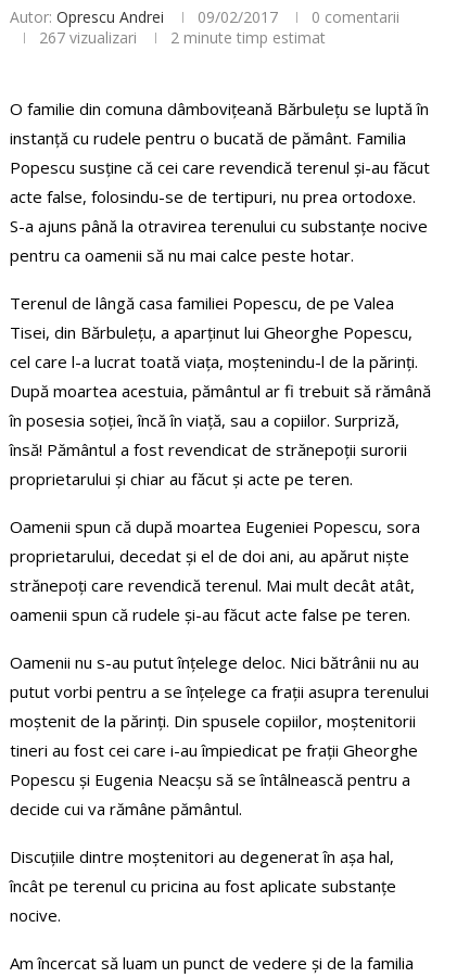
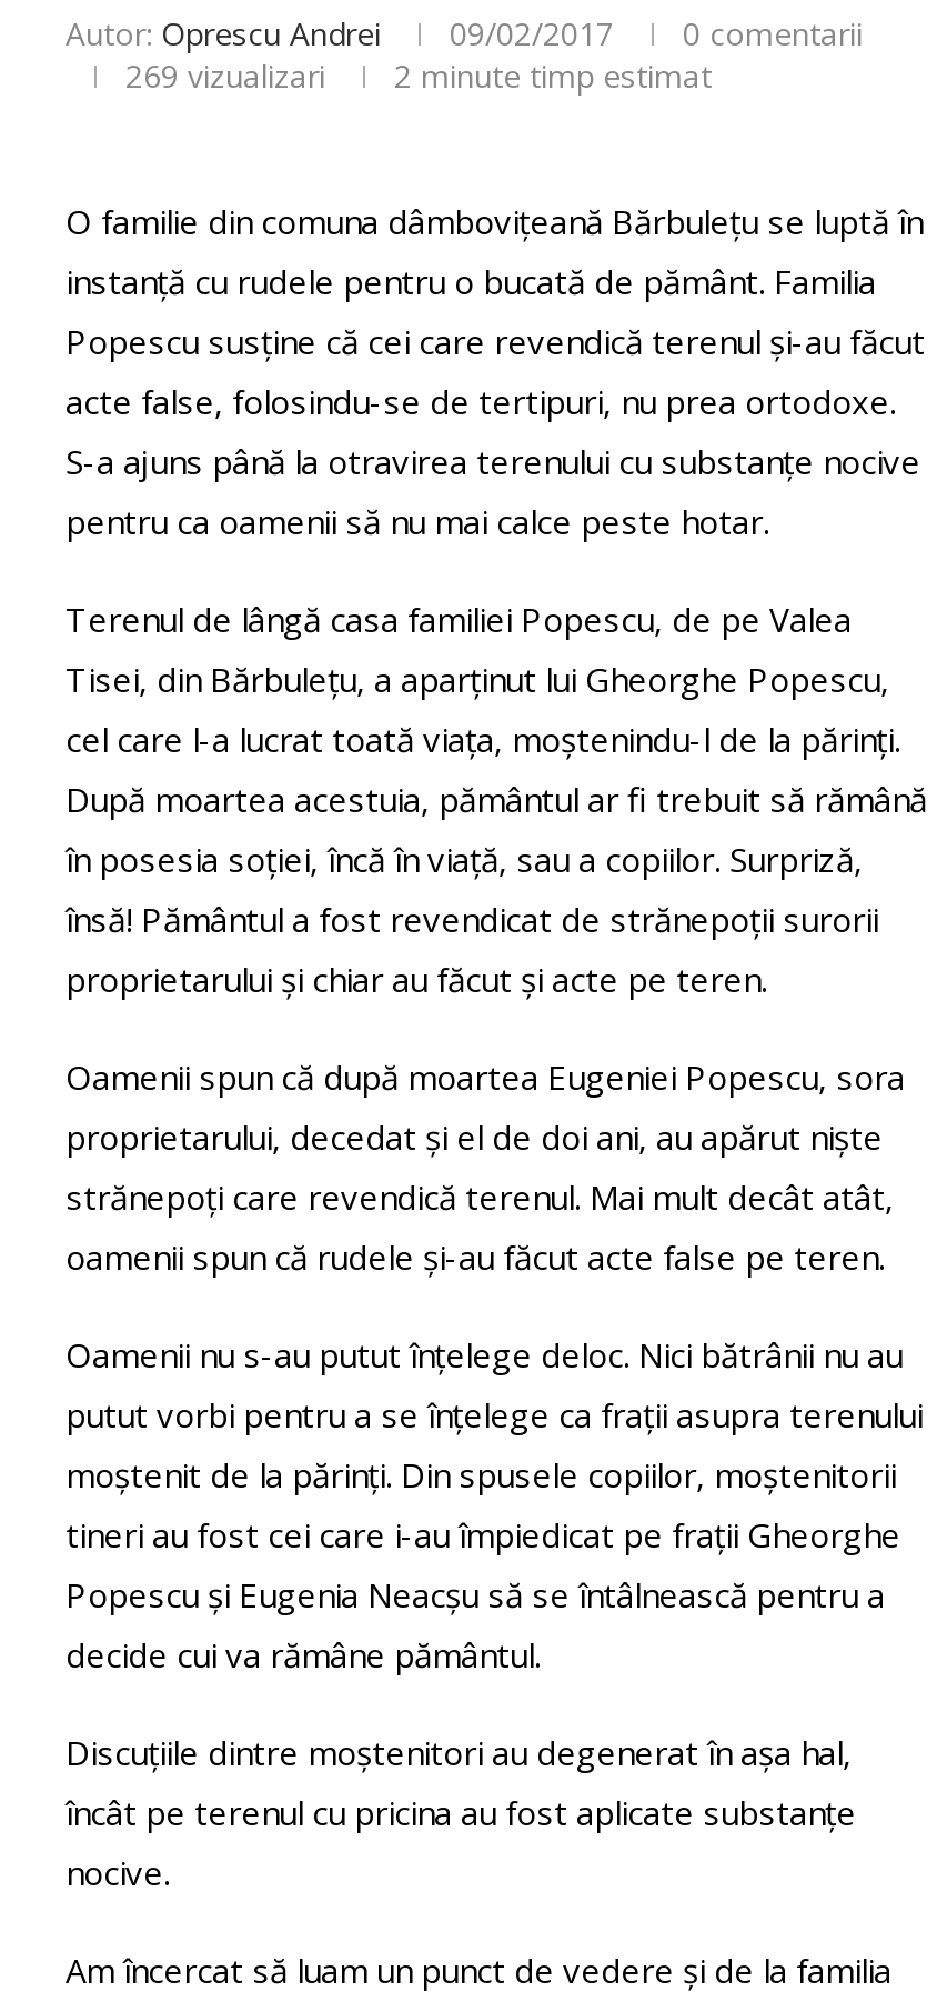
- 267 vizualizari 2 minute timp estimat
+ 269 vizualizari 2 minute timp estimat
